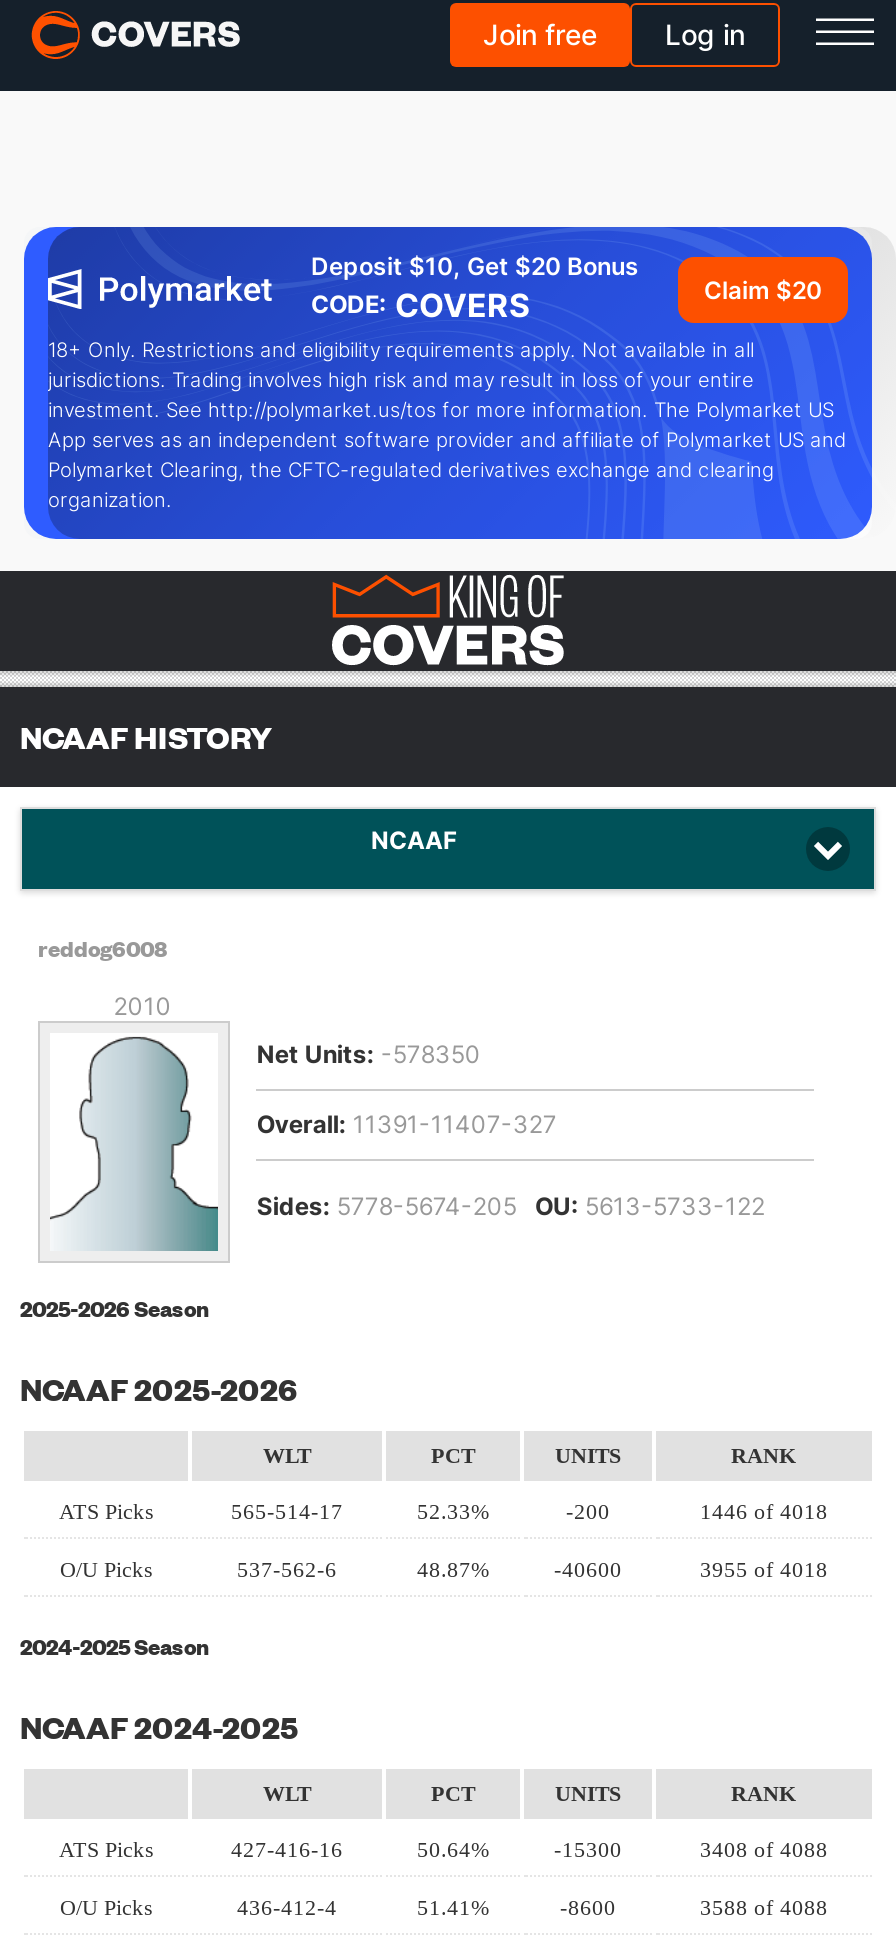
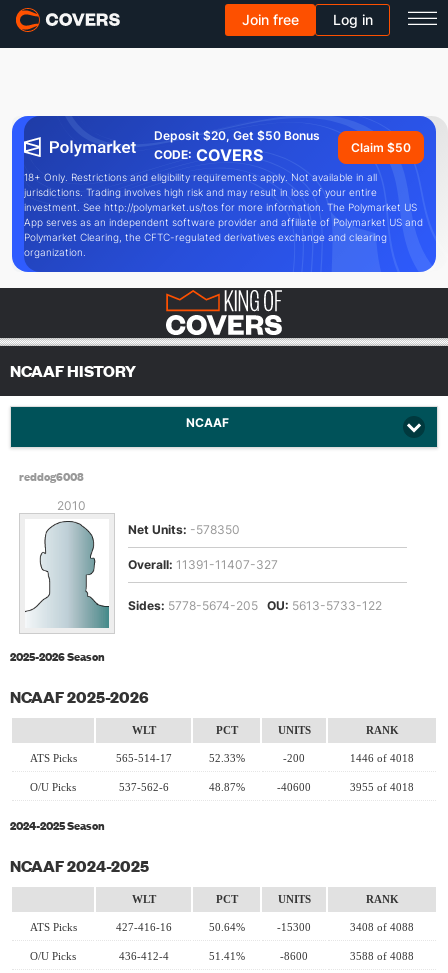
- Deposit $10, Get $20 Bonus
+ Deposit $20, Get $50 Bonus

- Claim $20
+ Claim $50
